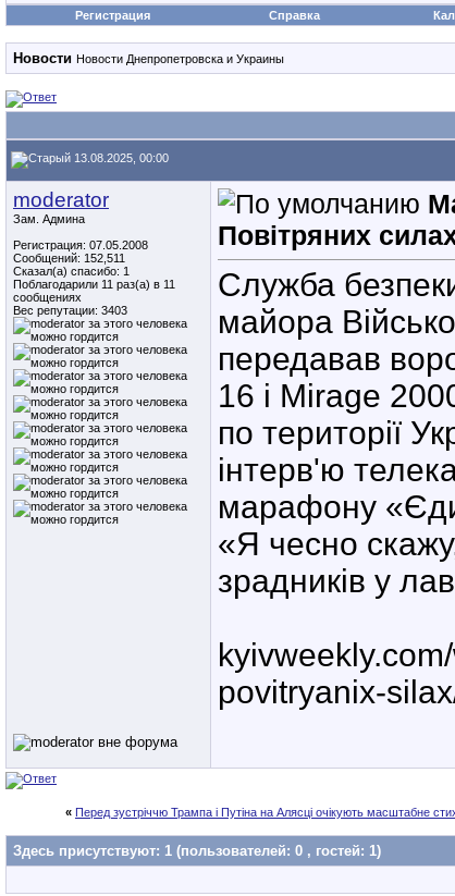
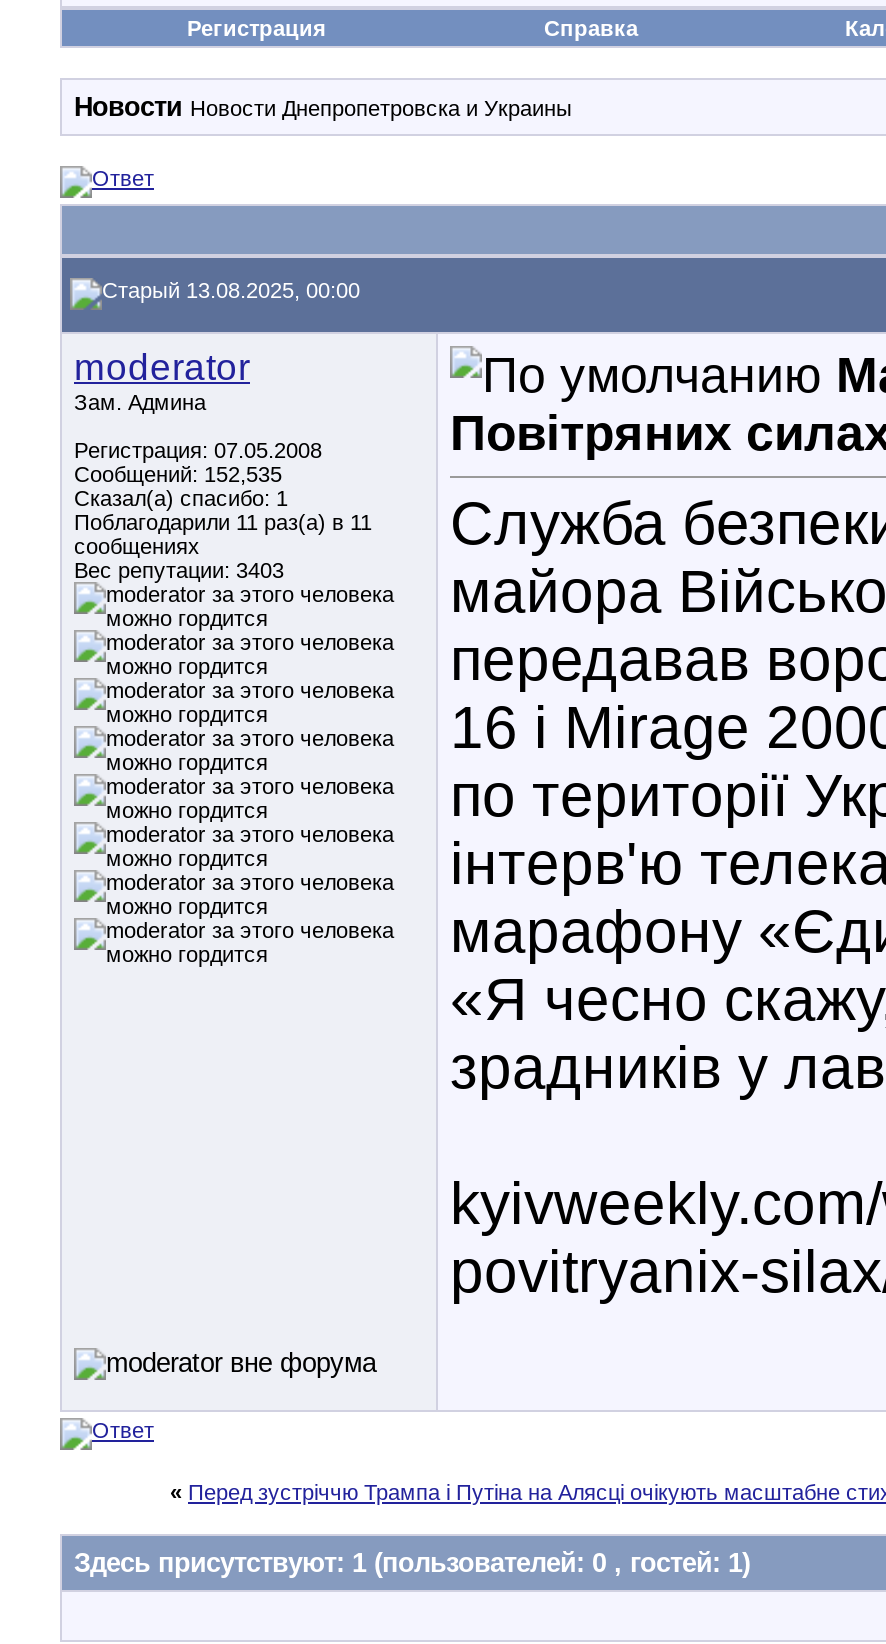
- Сообщений: 152,511
+ Сообщений: 152,535
